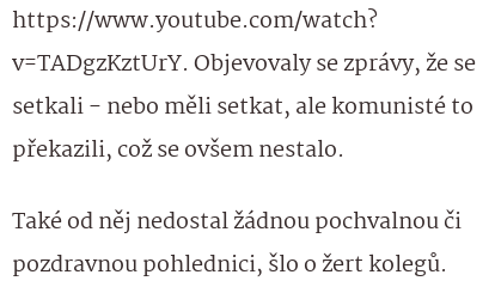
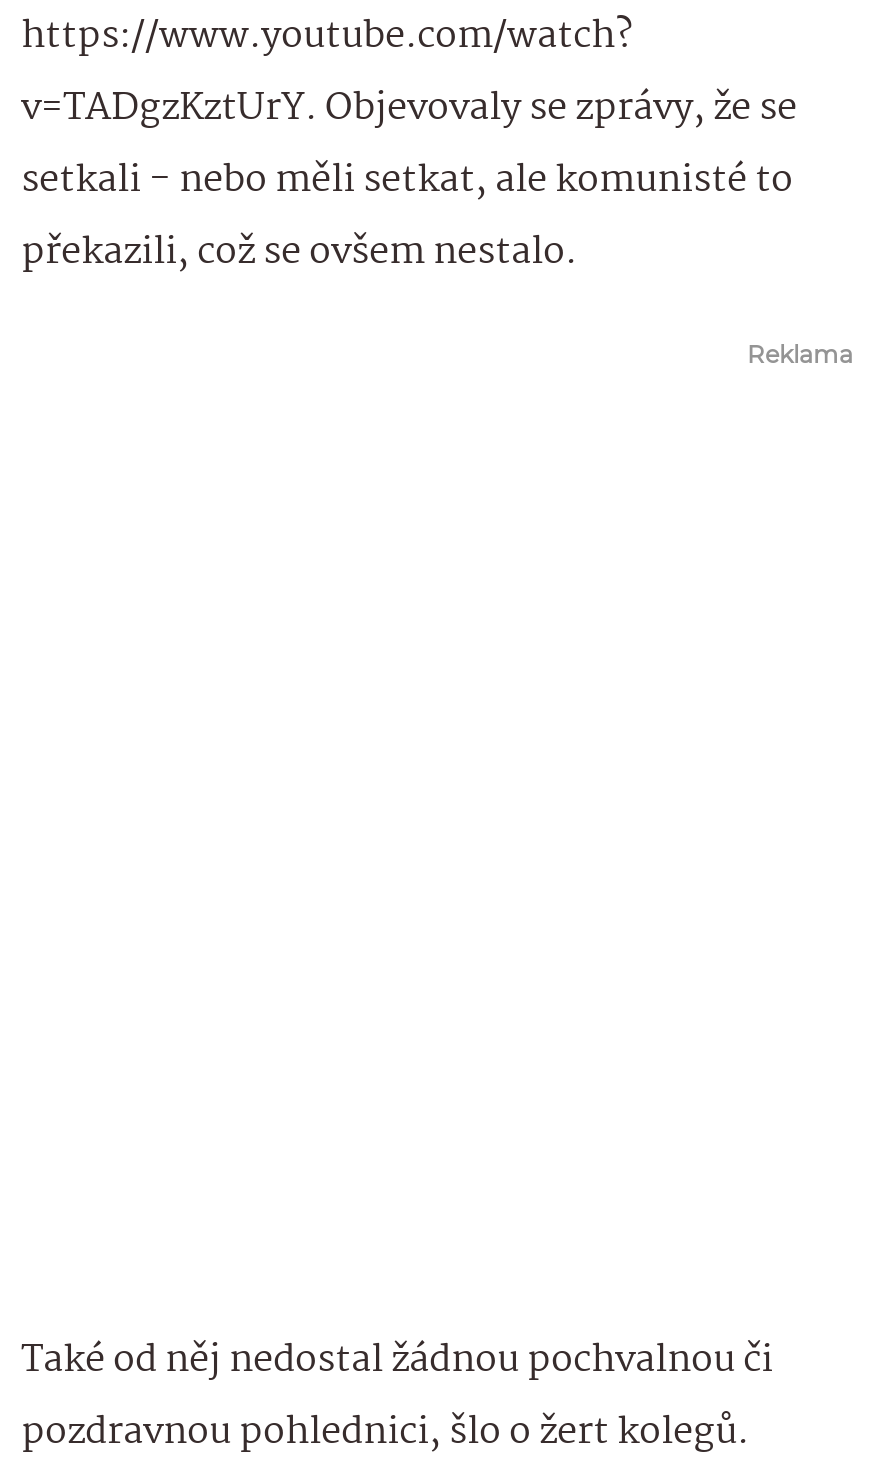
+ Reklama
